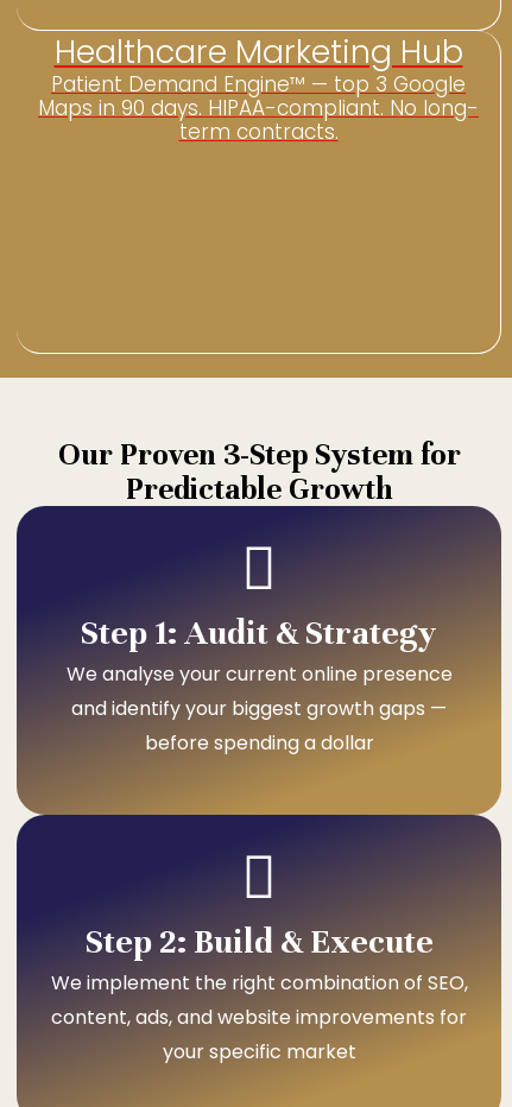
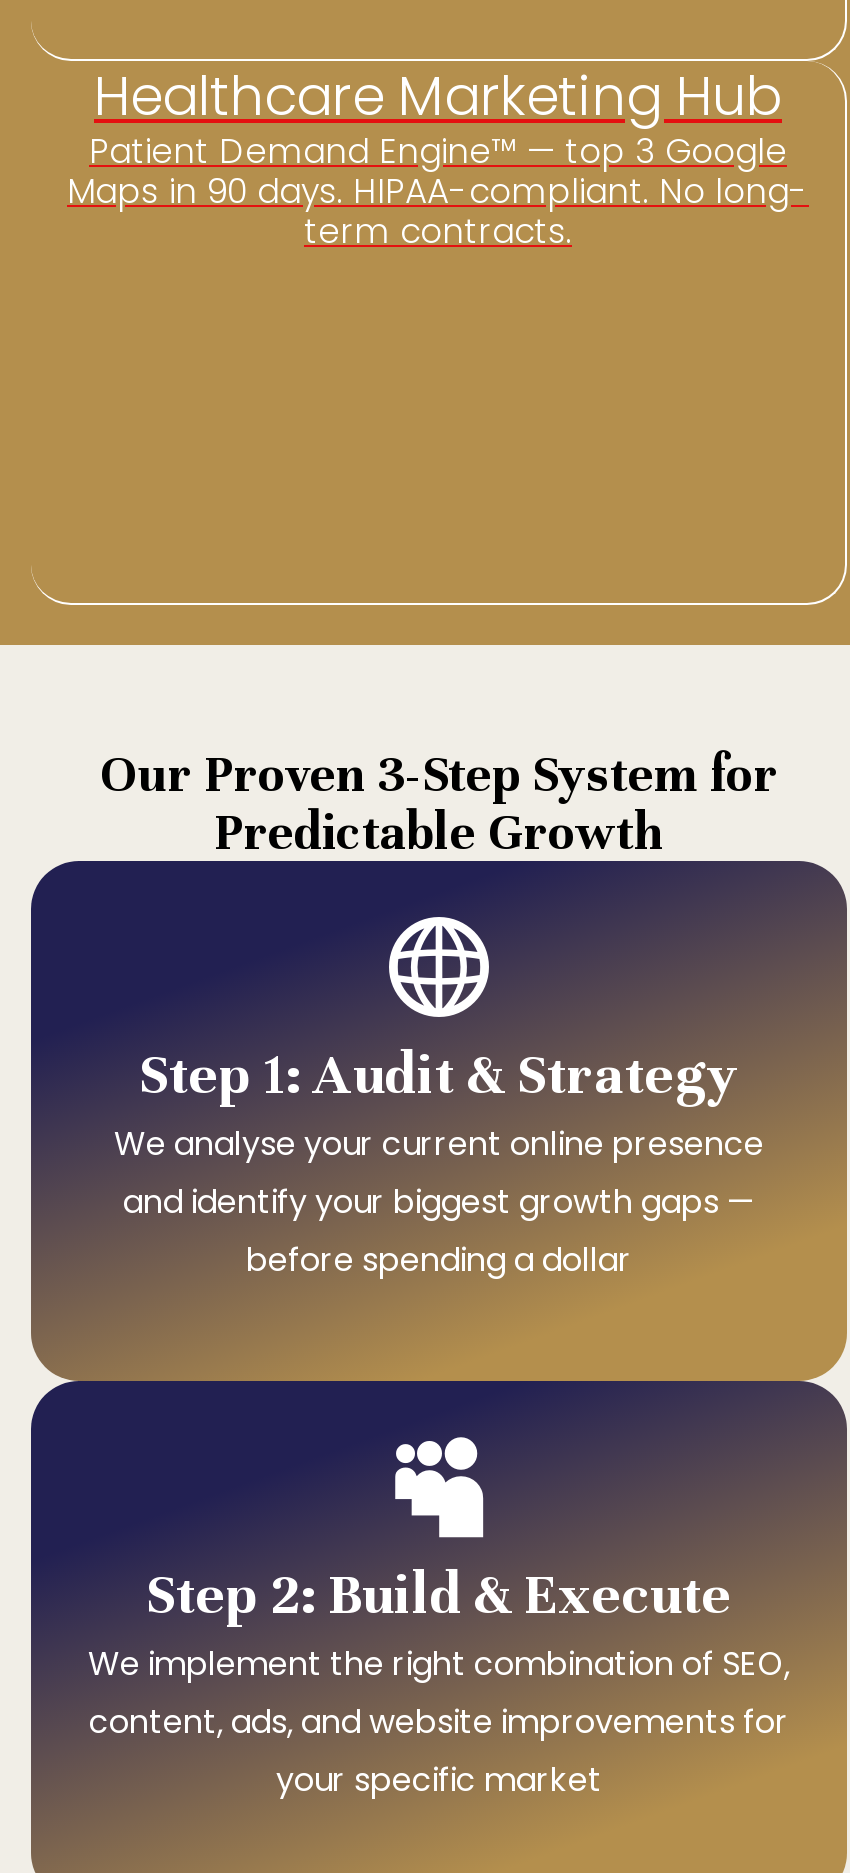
- [image]
+ [image]

- [image]
+ [image]
